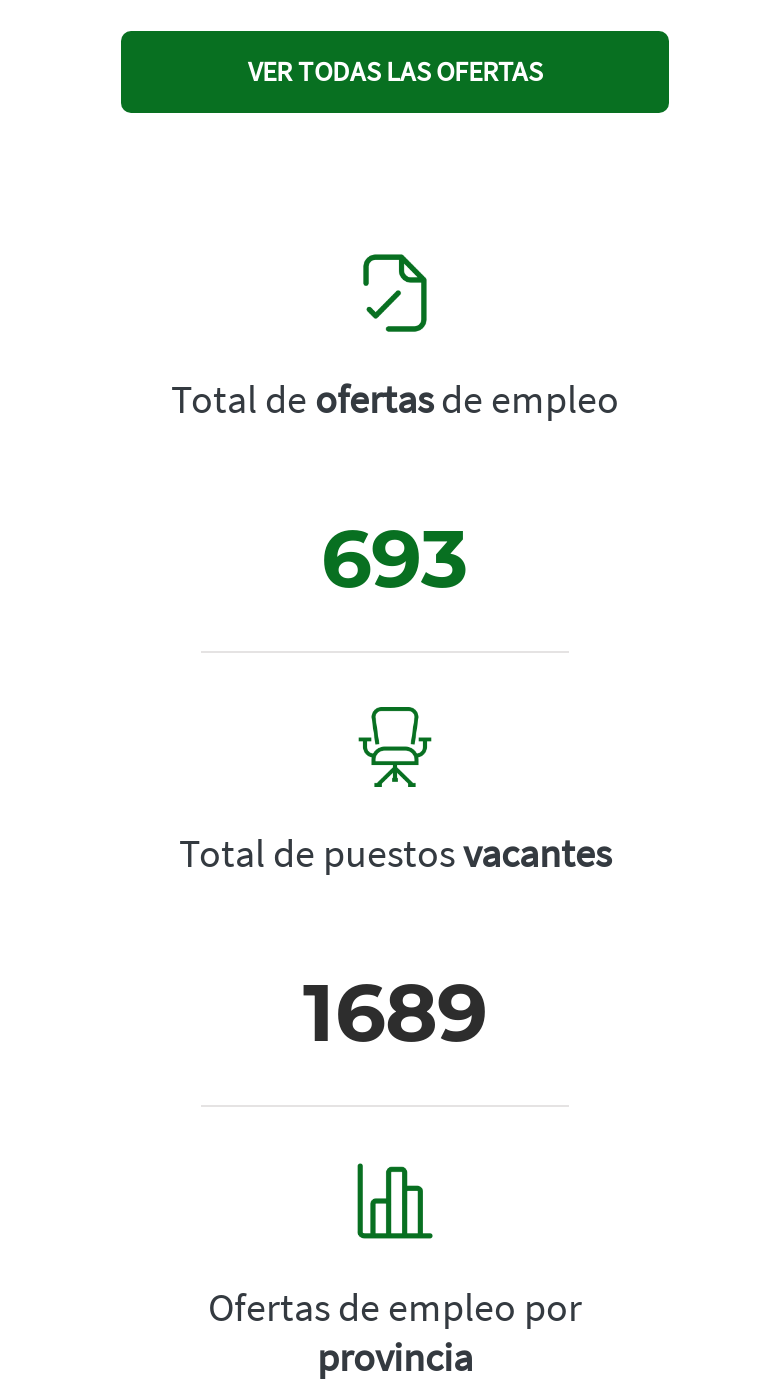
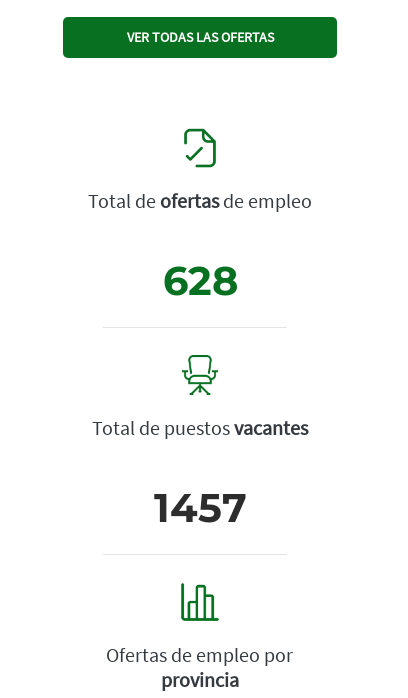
- 693
+ 628

- 1689
+ 1457
